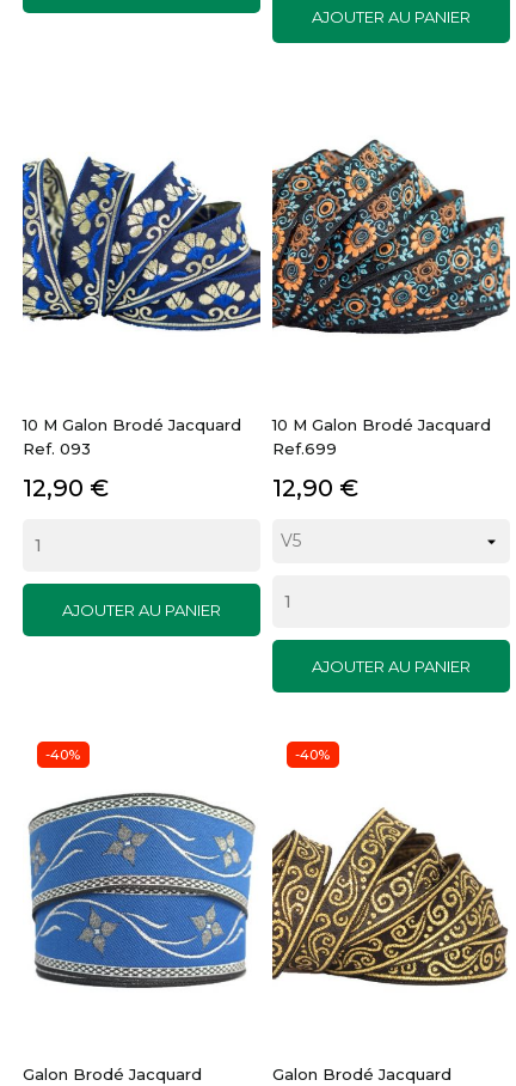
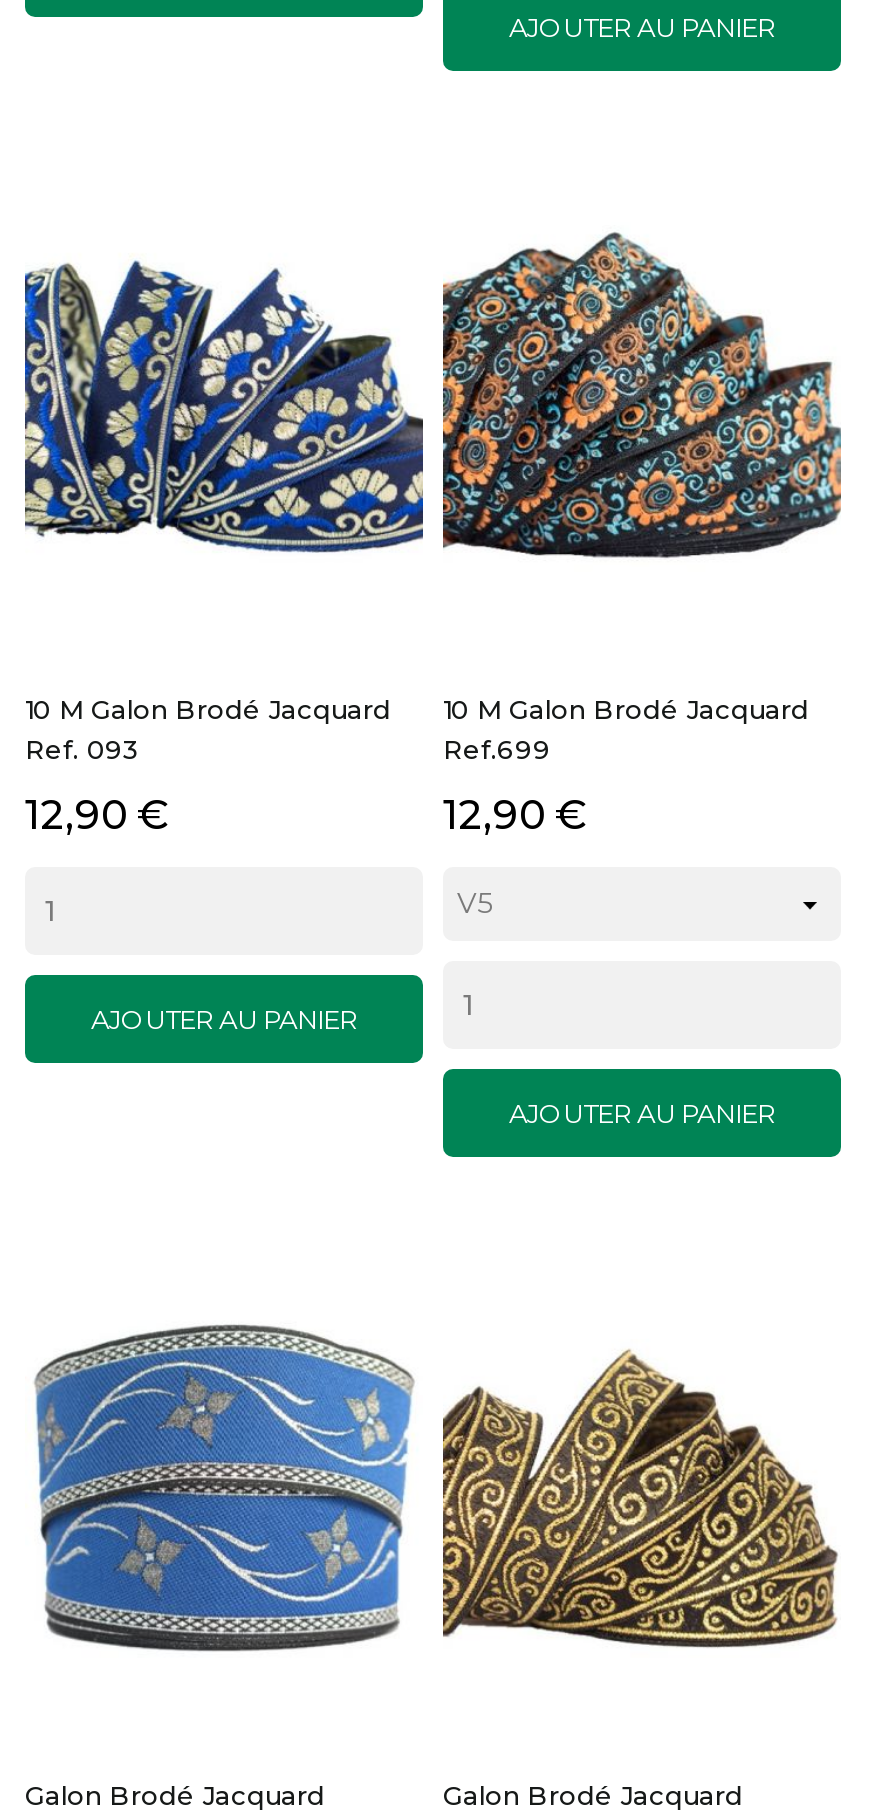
- -40%

- -40%
